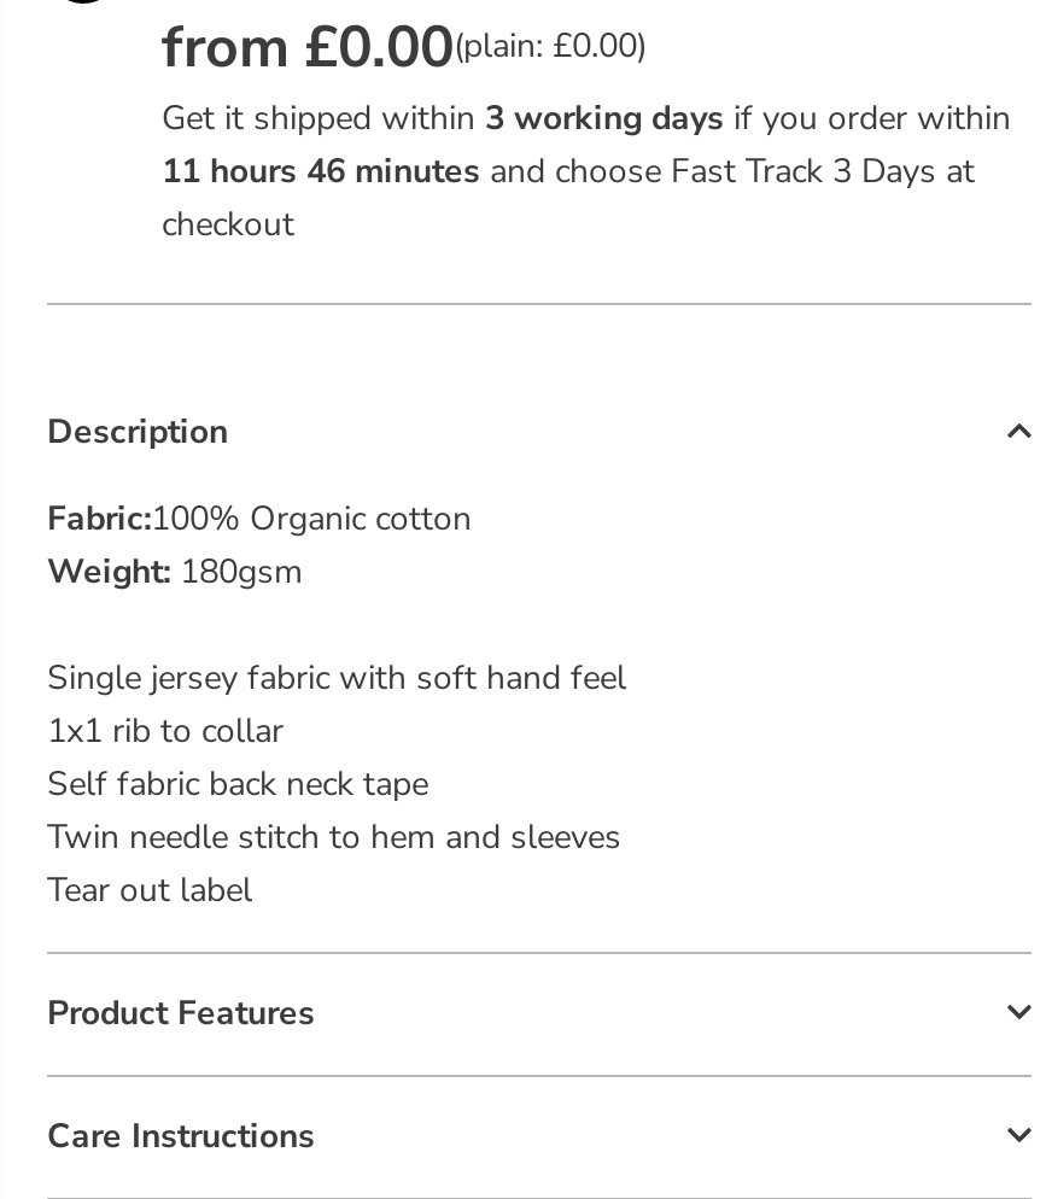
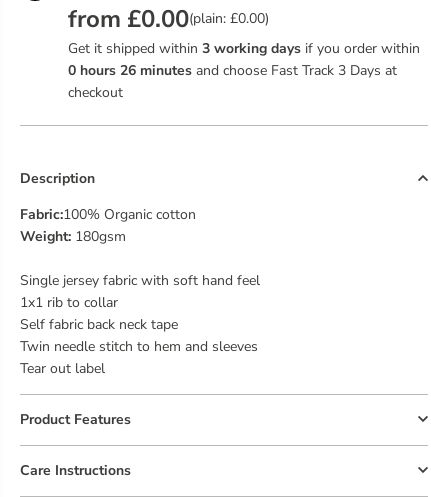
- 11 hours 46 minutes and choose Fast Track 3 Days at
+ 0 hours 26 minutes and choose Fast Track 3 Days at
